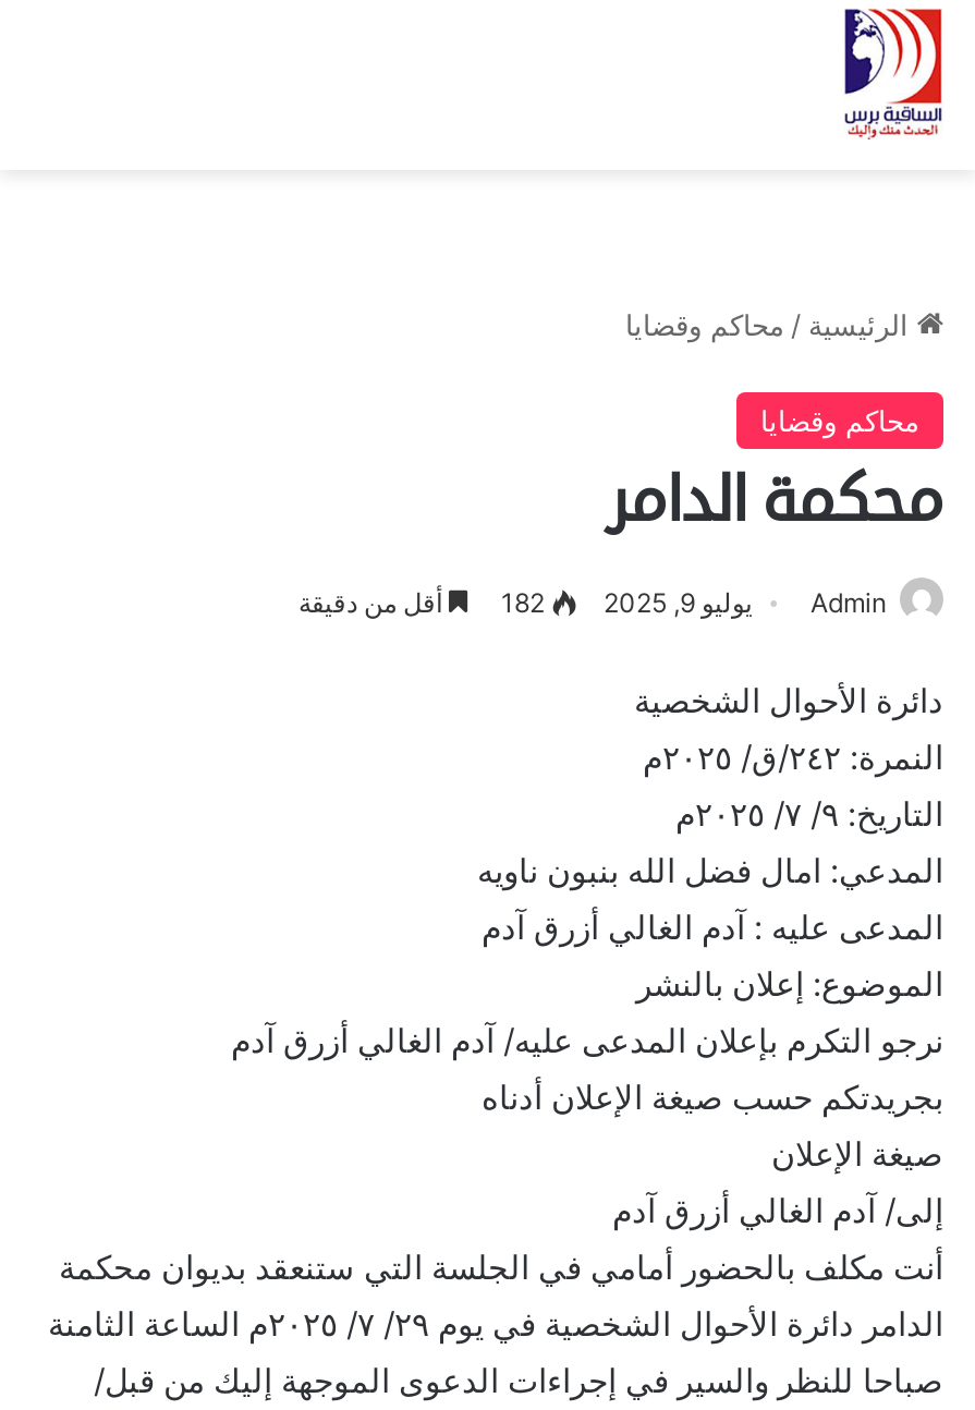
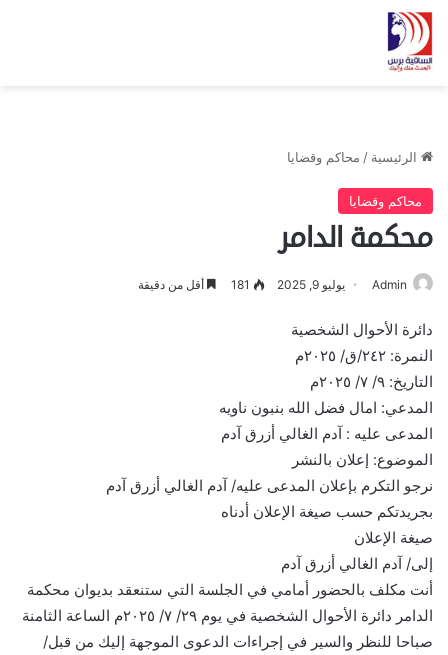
- 182
+ 181
